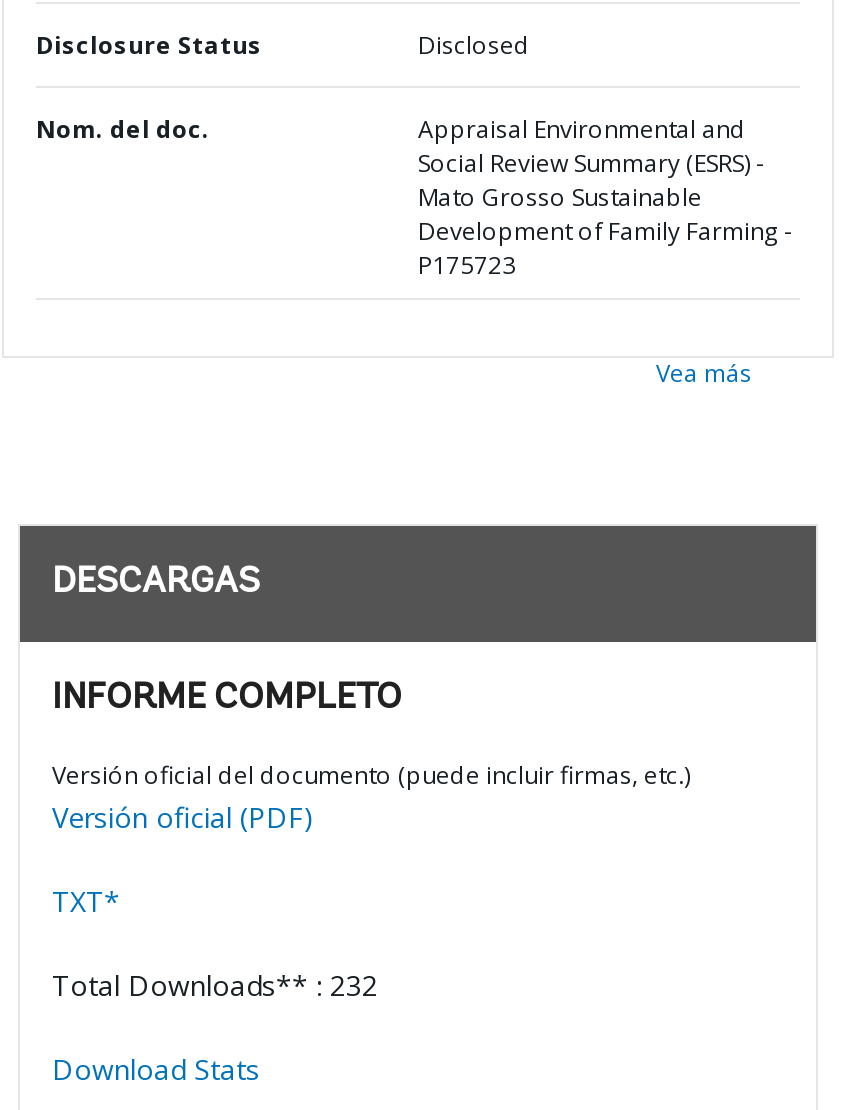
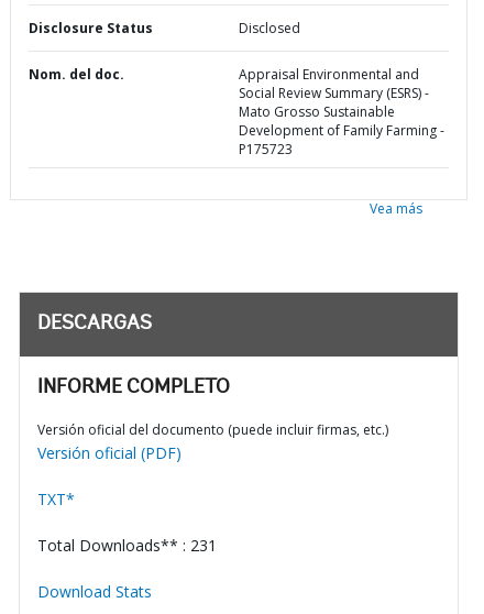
- Total Downloads** : 232
+ Total Downloads** : 231
